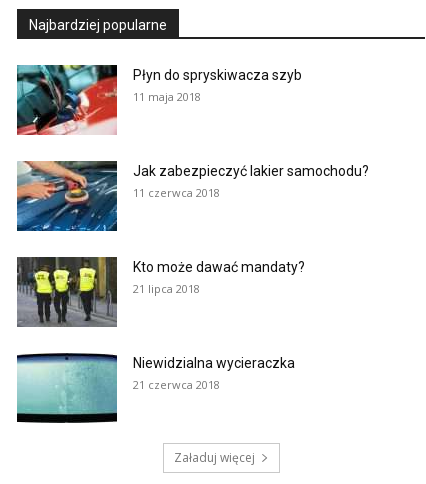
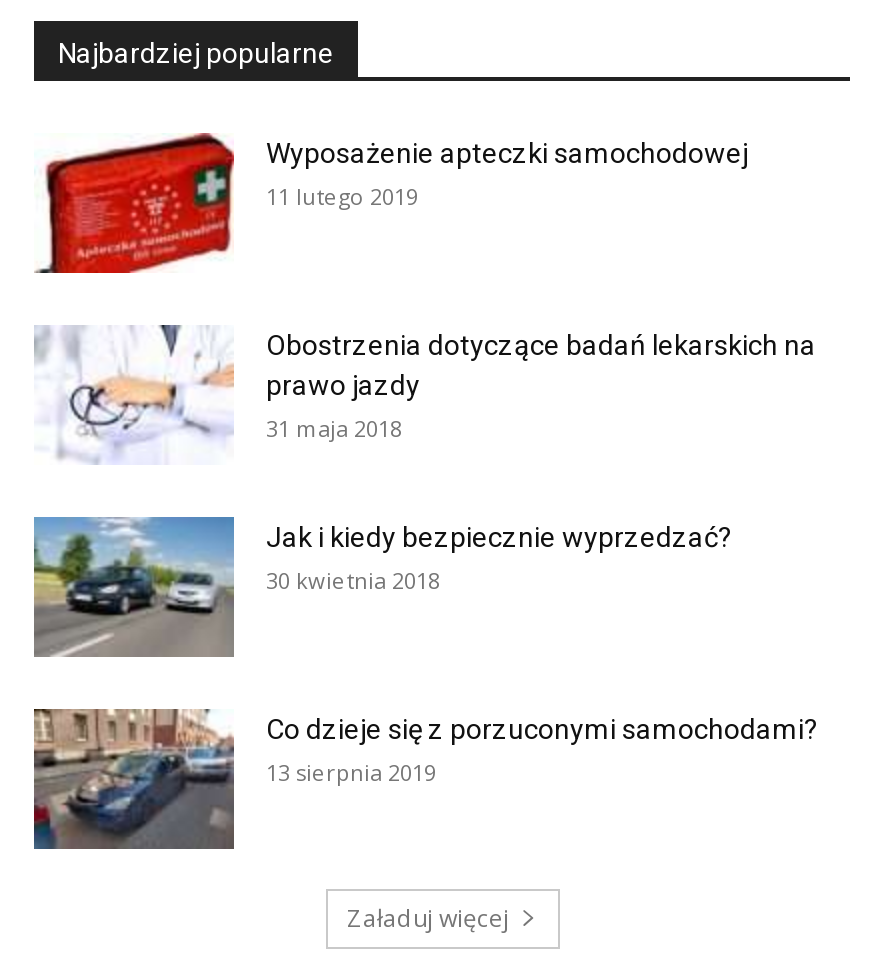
- [image]
- Płyn do spryskiwacza szyb
- 11 maja 2018
+ [image]
+ Wyposażenie apteczki samochodowej
+ 11 lutego 2019

- [image]
- Jak zabezpieczyć lakier samochodu?
- 11 czerwca 2018
+ [image]
+ Obostrzenia dotyczące badań lekarskich na
+ prawo jazdy
+ 31 maja 2018

- [image]
- Kto może dawać mandaty?
- 21 lipca 2018
+ [image]
+ Jak i kiedy bezpiecznie wyprzedzać?
+ 30 kwietnia 2018

- [image]
- Niewidzialna wycieraczka
- 21 czerwca 2018
+ [image]
+ Co dzieje się z porzuconymi samochodami?
+ 13 sierpnia 2019
